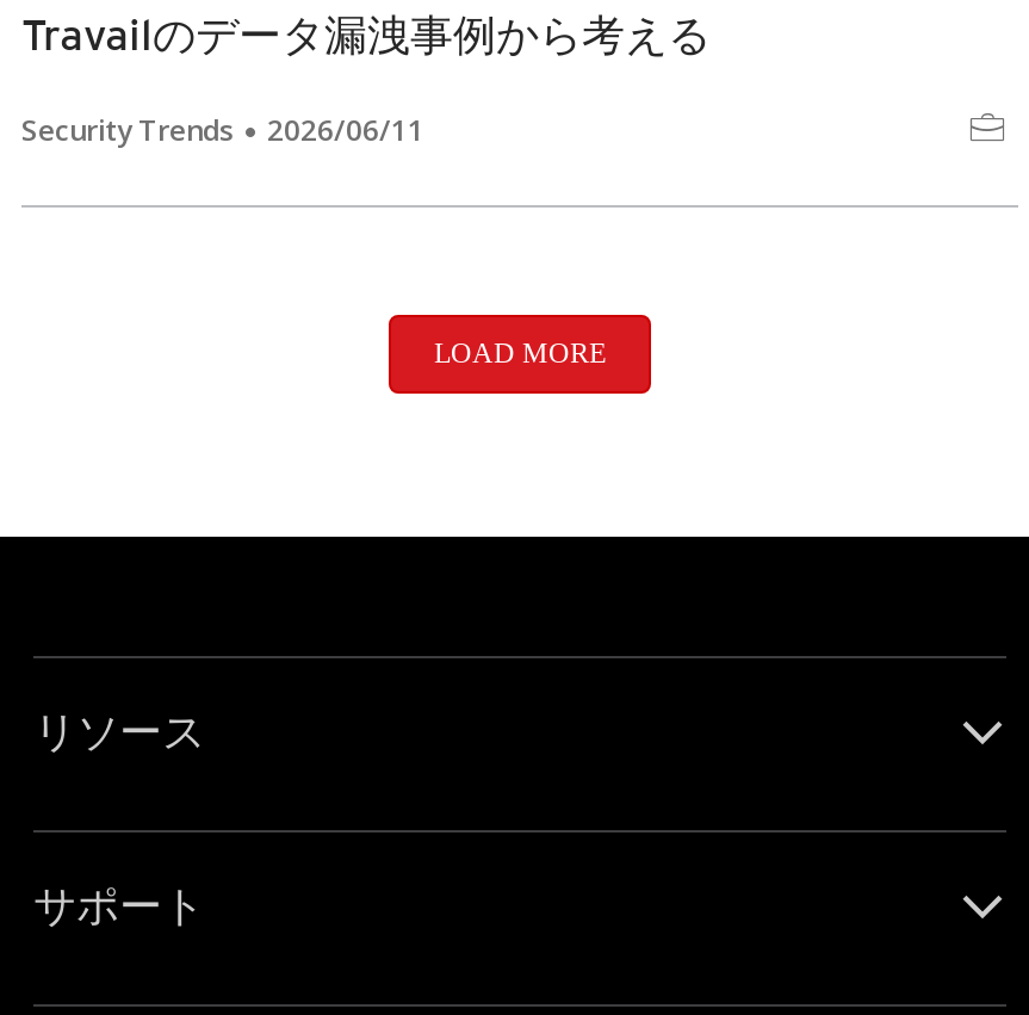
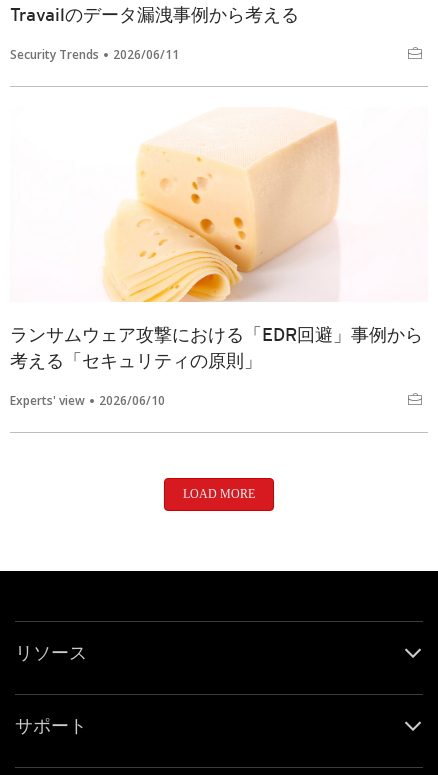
+ [image]
+ ランサムウェア攻撃における「EDR回避」事例から
+ 考える「セキュリティの原則」
+ Experts' view
+ 2026/06/10
